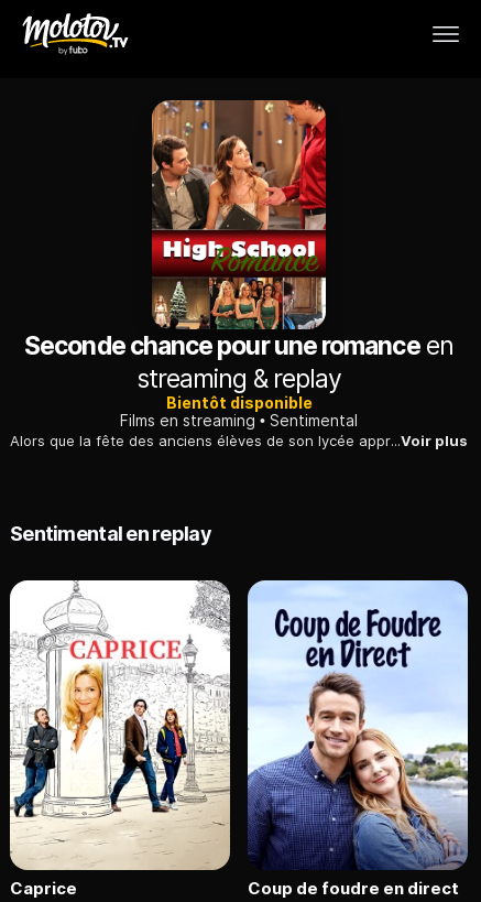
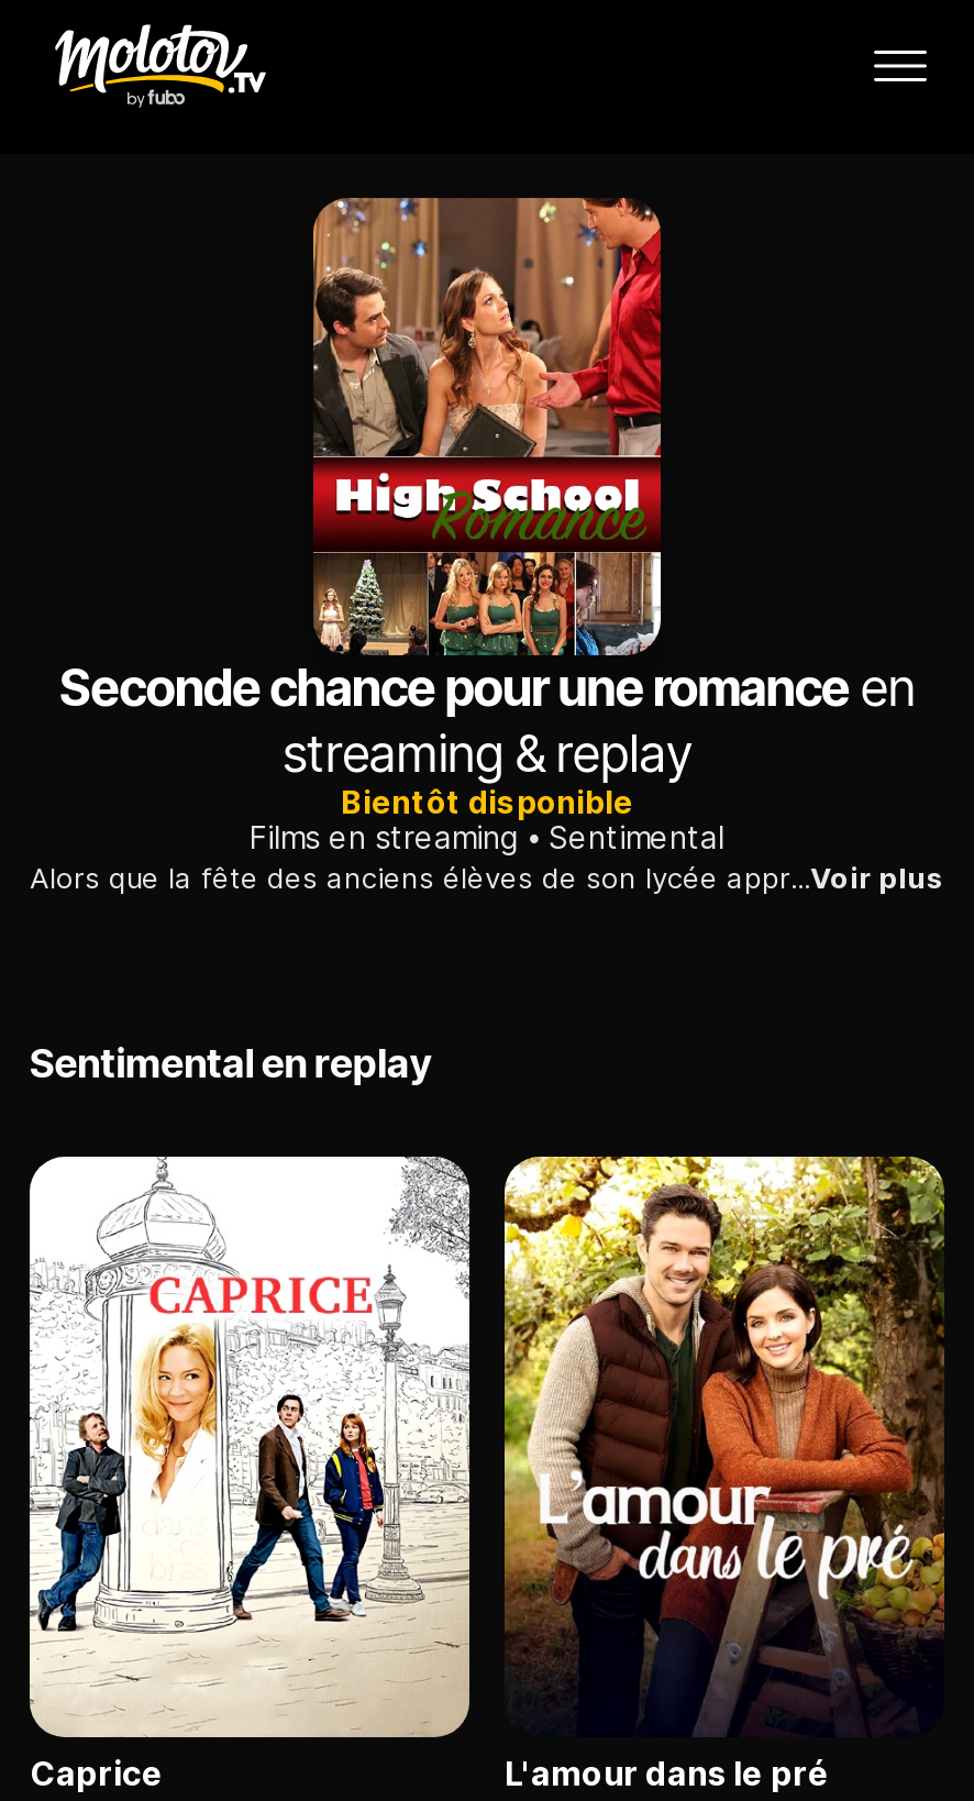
- [image]
- Coup de foudre en direct
+ [image]
+ L'amour dans le pré
